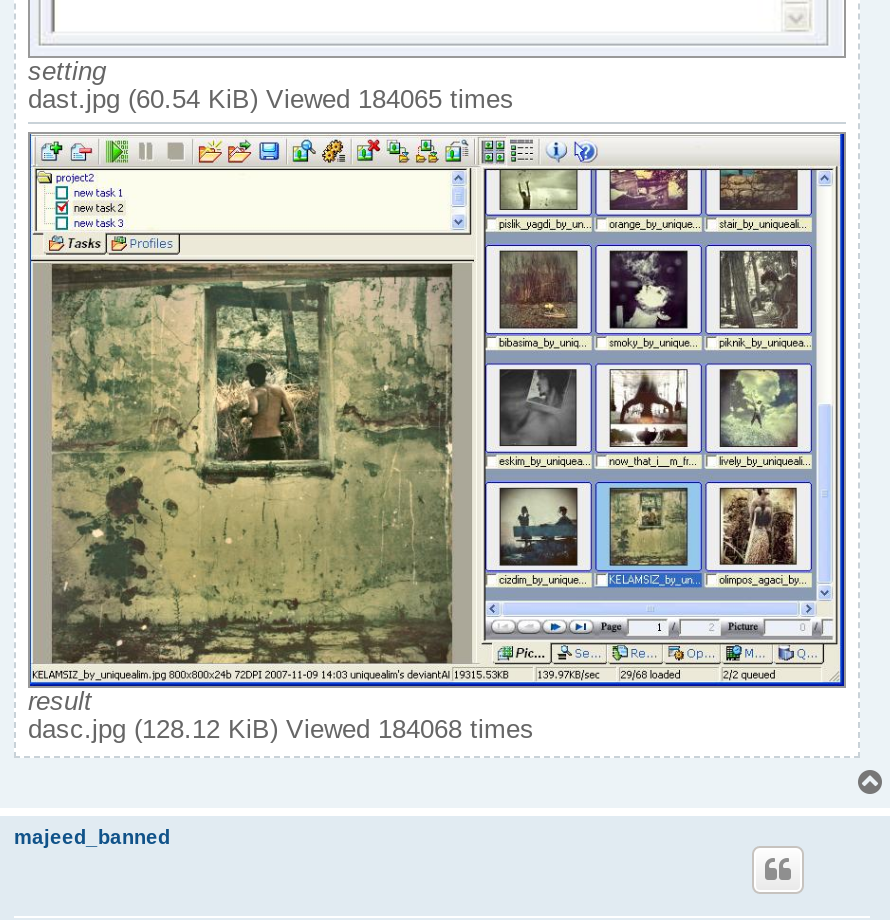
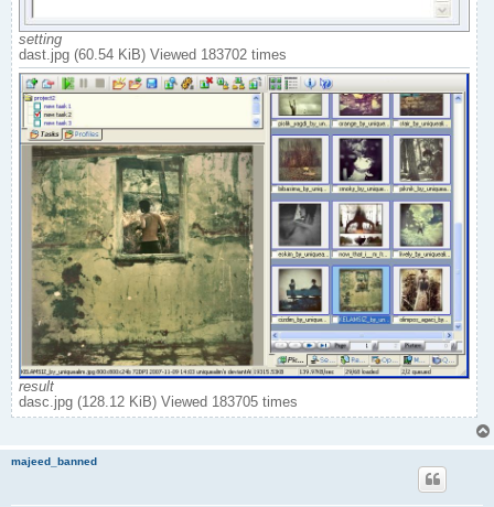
- dast.jpg (60.54 KiB) Viewed 184065 times
+ dast.jpg (60.54 KiB) Viewed 183702 times

- dasc.jpg (128.12 KiB) Viewed 184068 times
+ dasc.jpg (128.12 KiB) Viewed 183705 times
